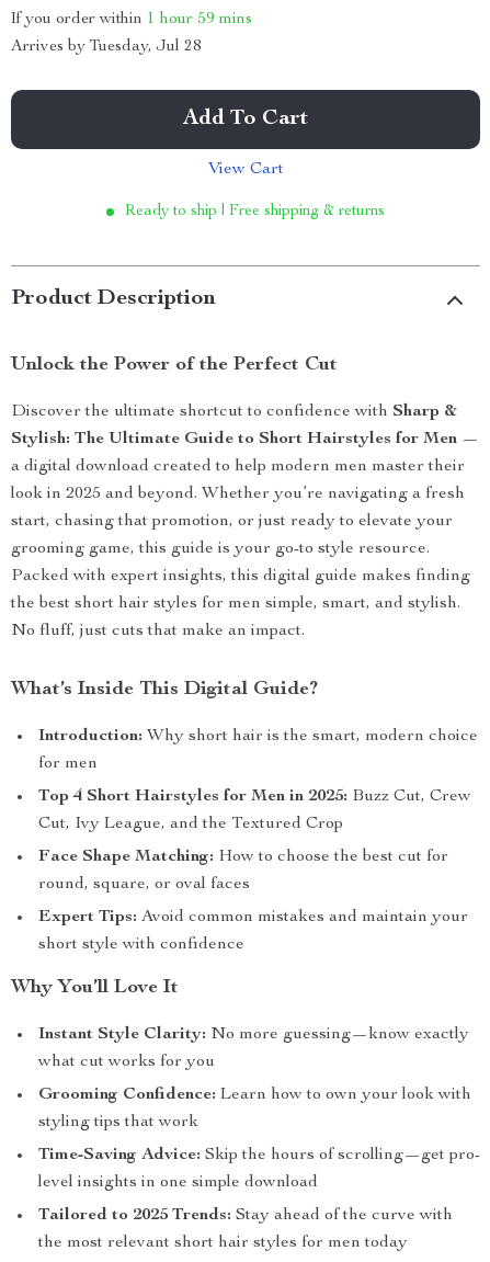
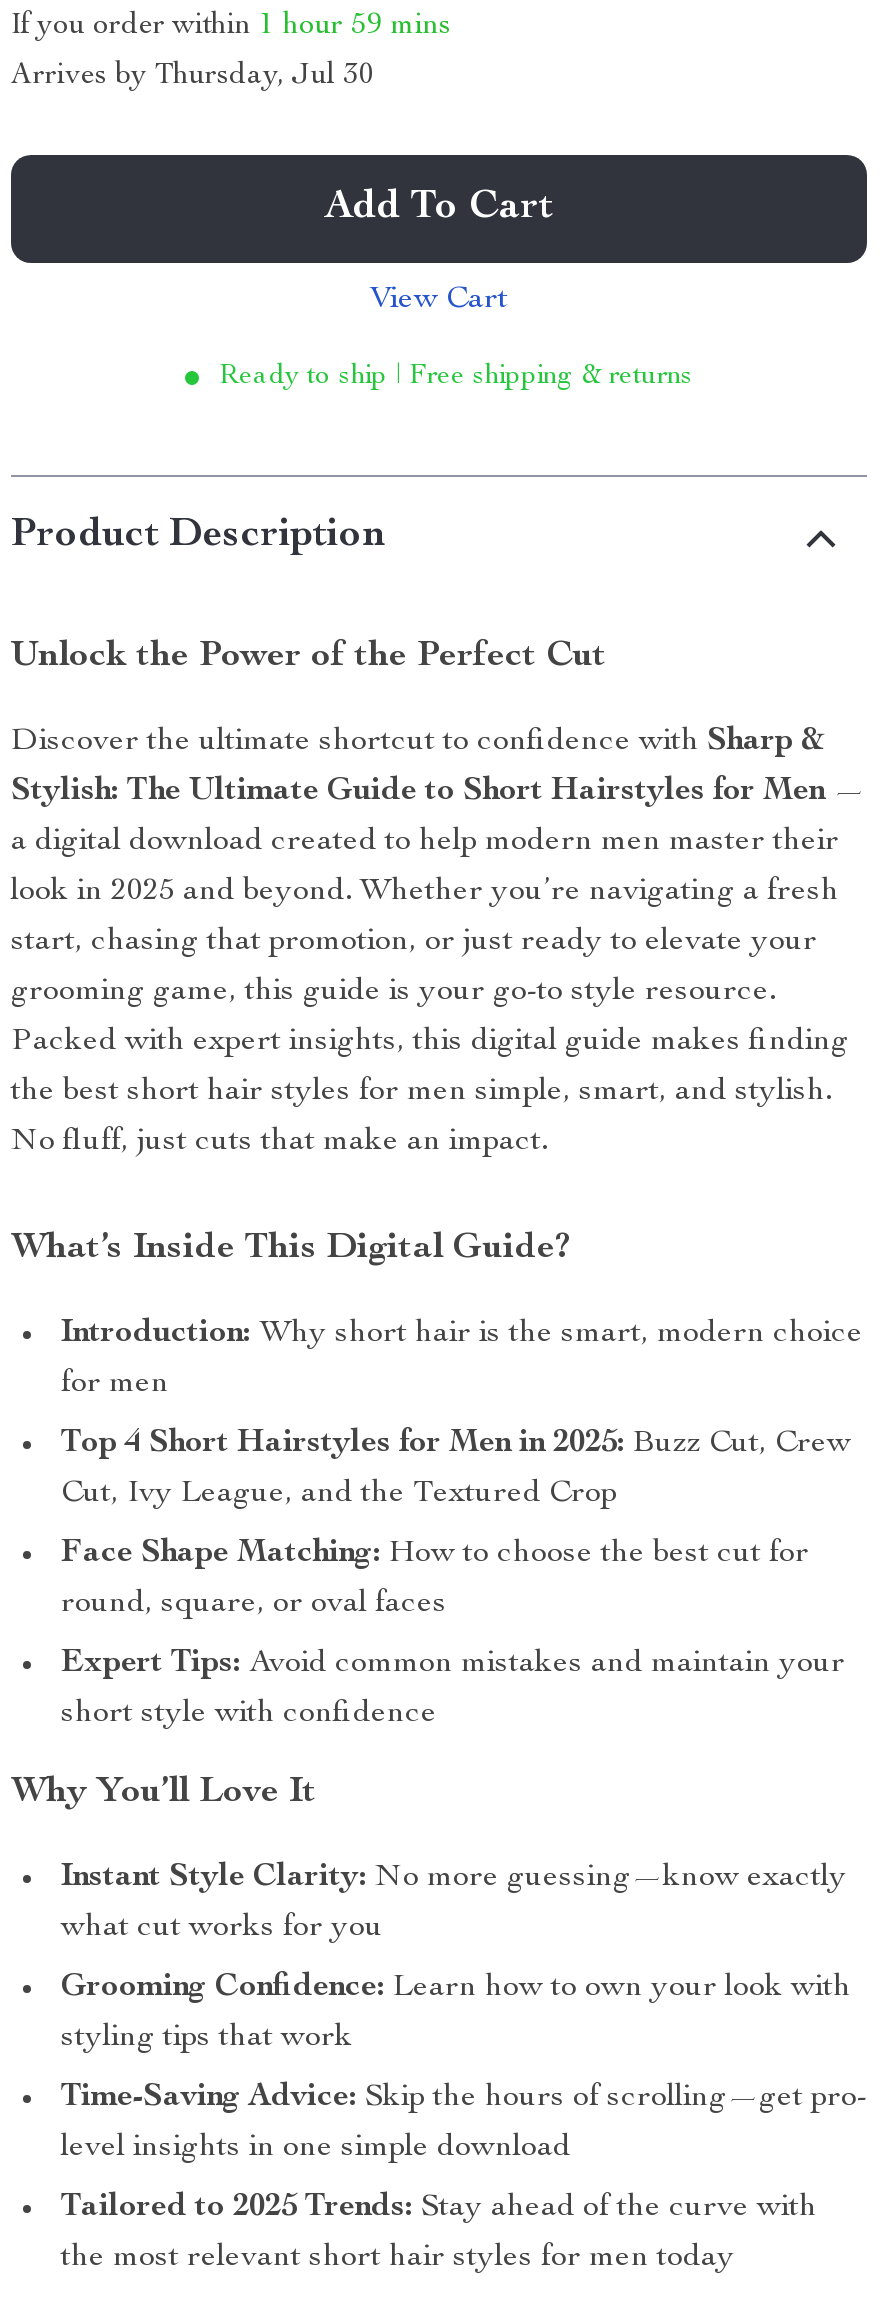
- Arrives by Tuesday, Jul 28
+ Arrives by Thursday, Jul 30
